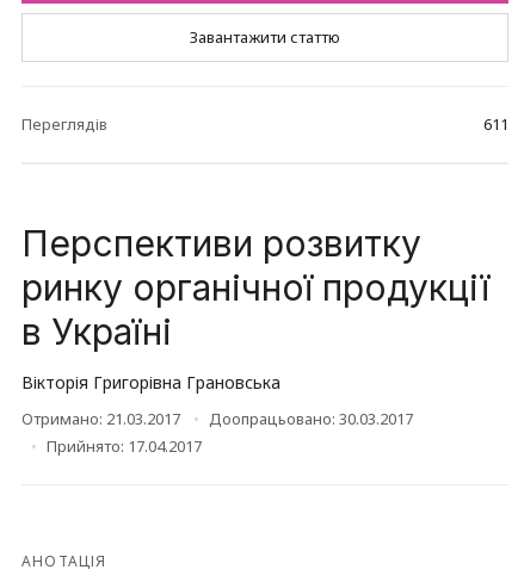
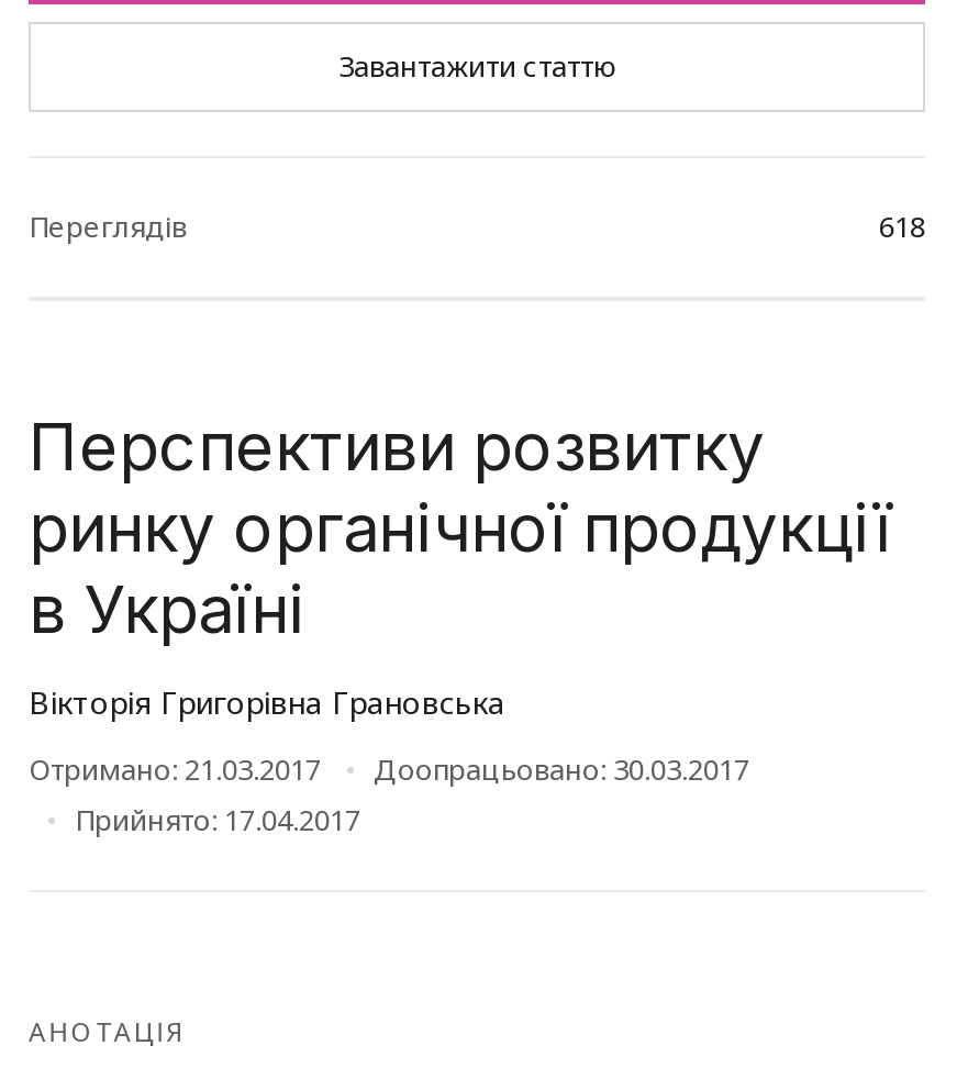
- 611
+ 618
